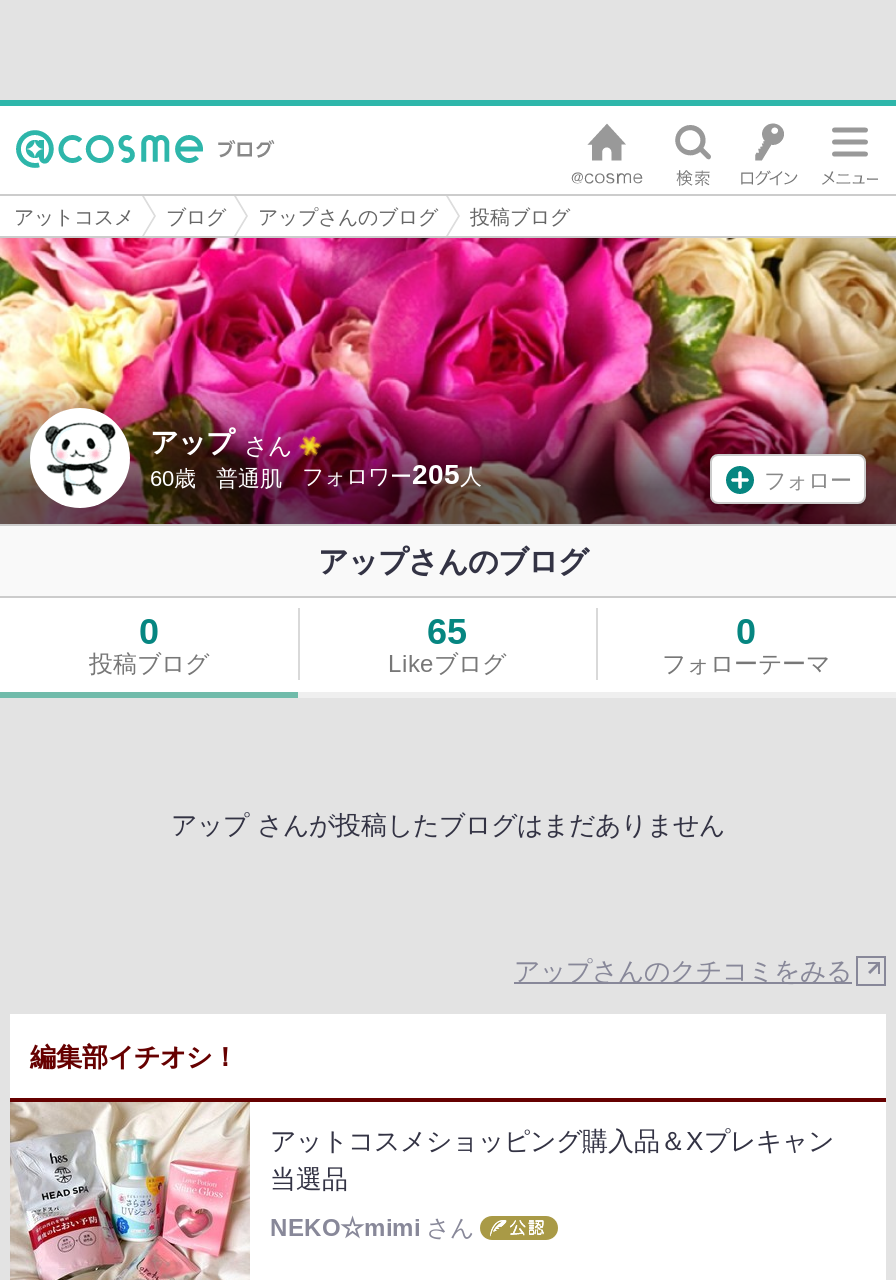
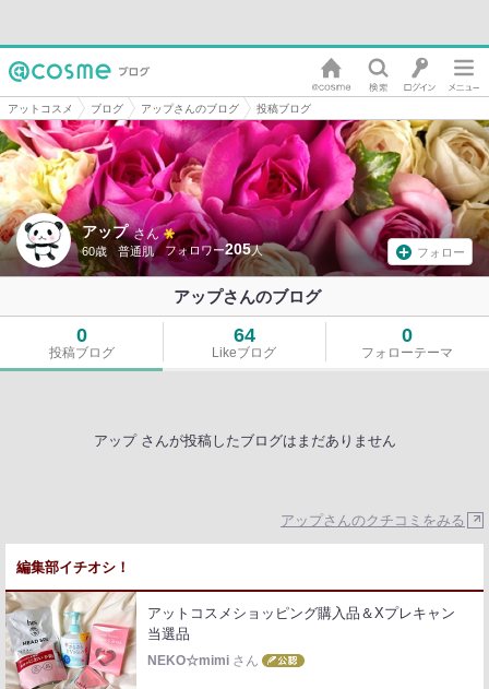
- 65
+ 64
